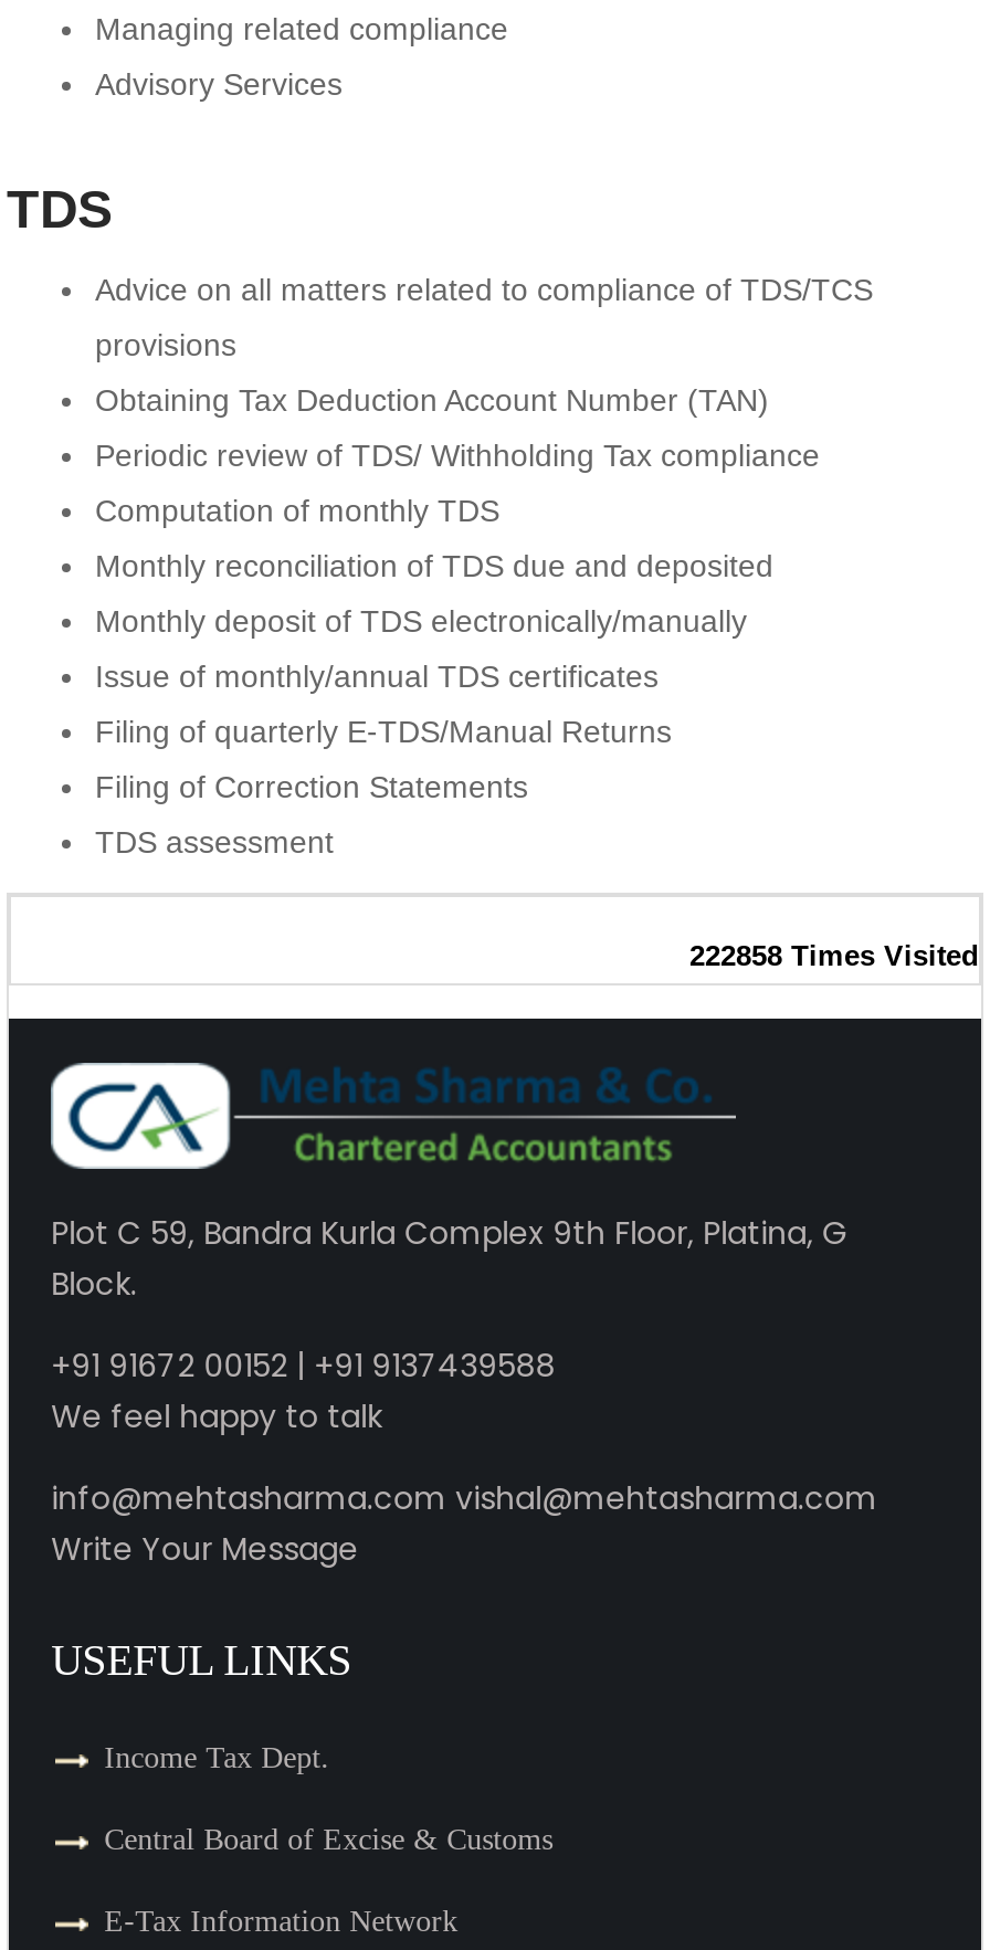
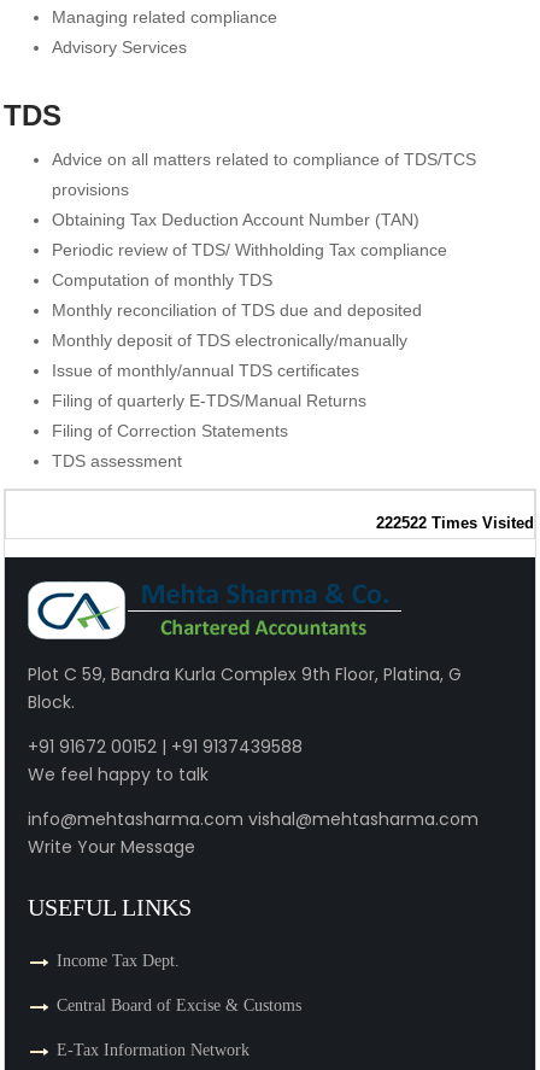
- 222858 Times Visited
+ 222522 Times Visited
